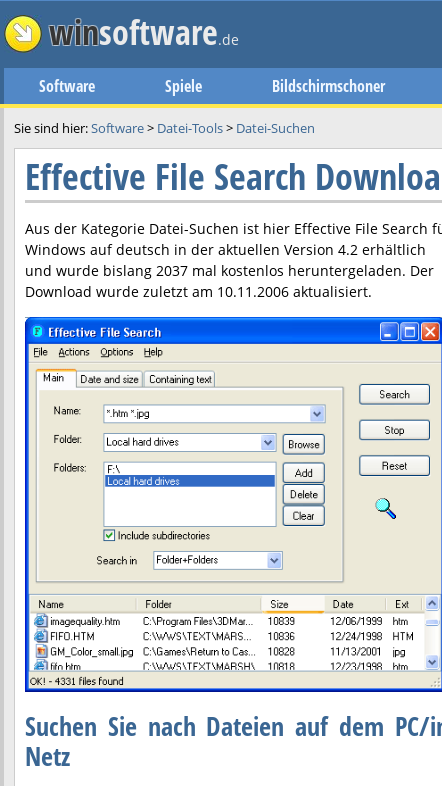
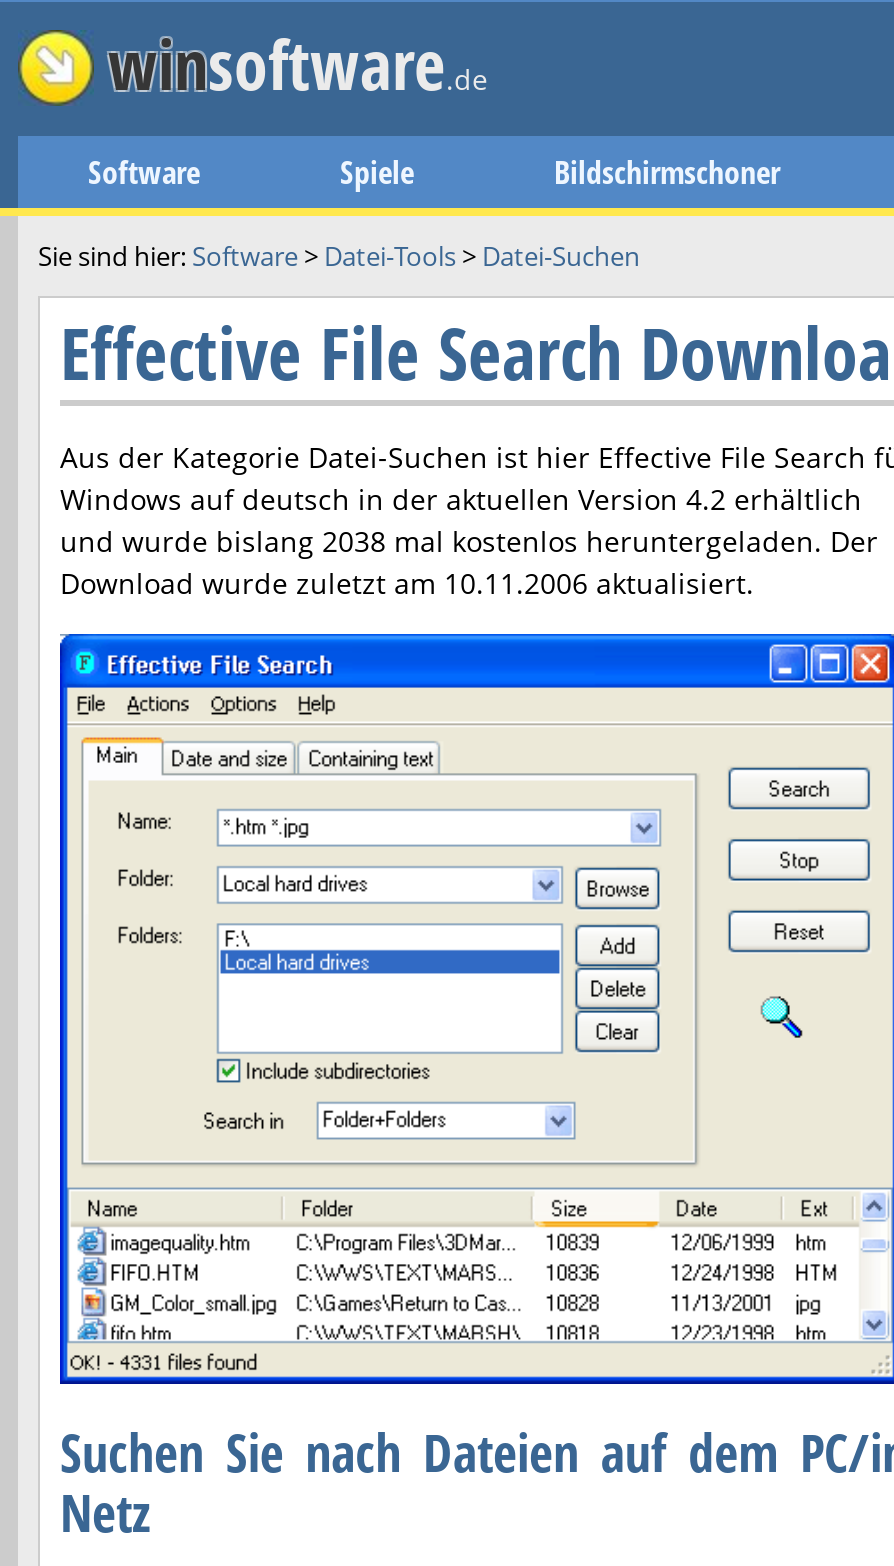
- und wurde bislang 2037 mal kostenlos heruntergeladen. Der
+ und wurde bislang 2038 mal kostenlos heruntergeladen. Der
